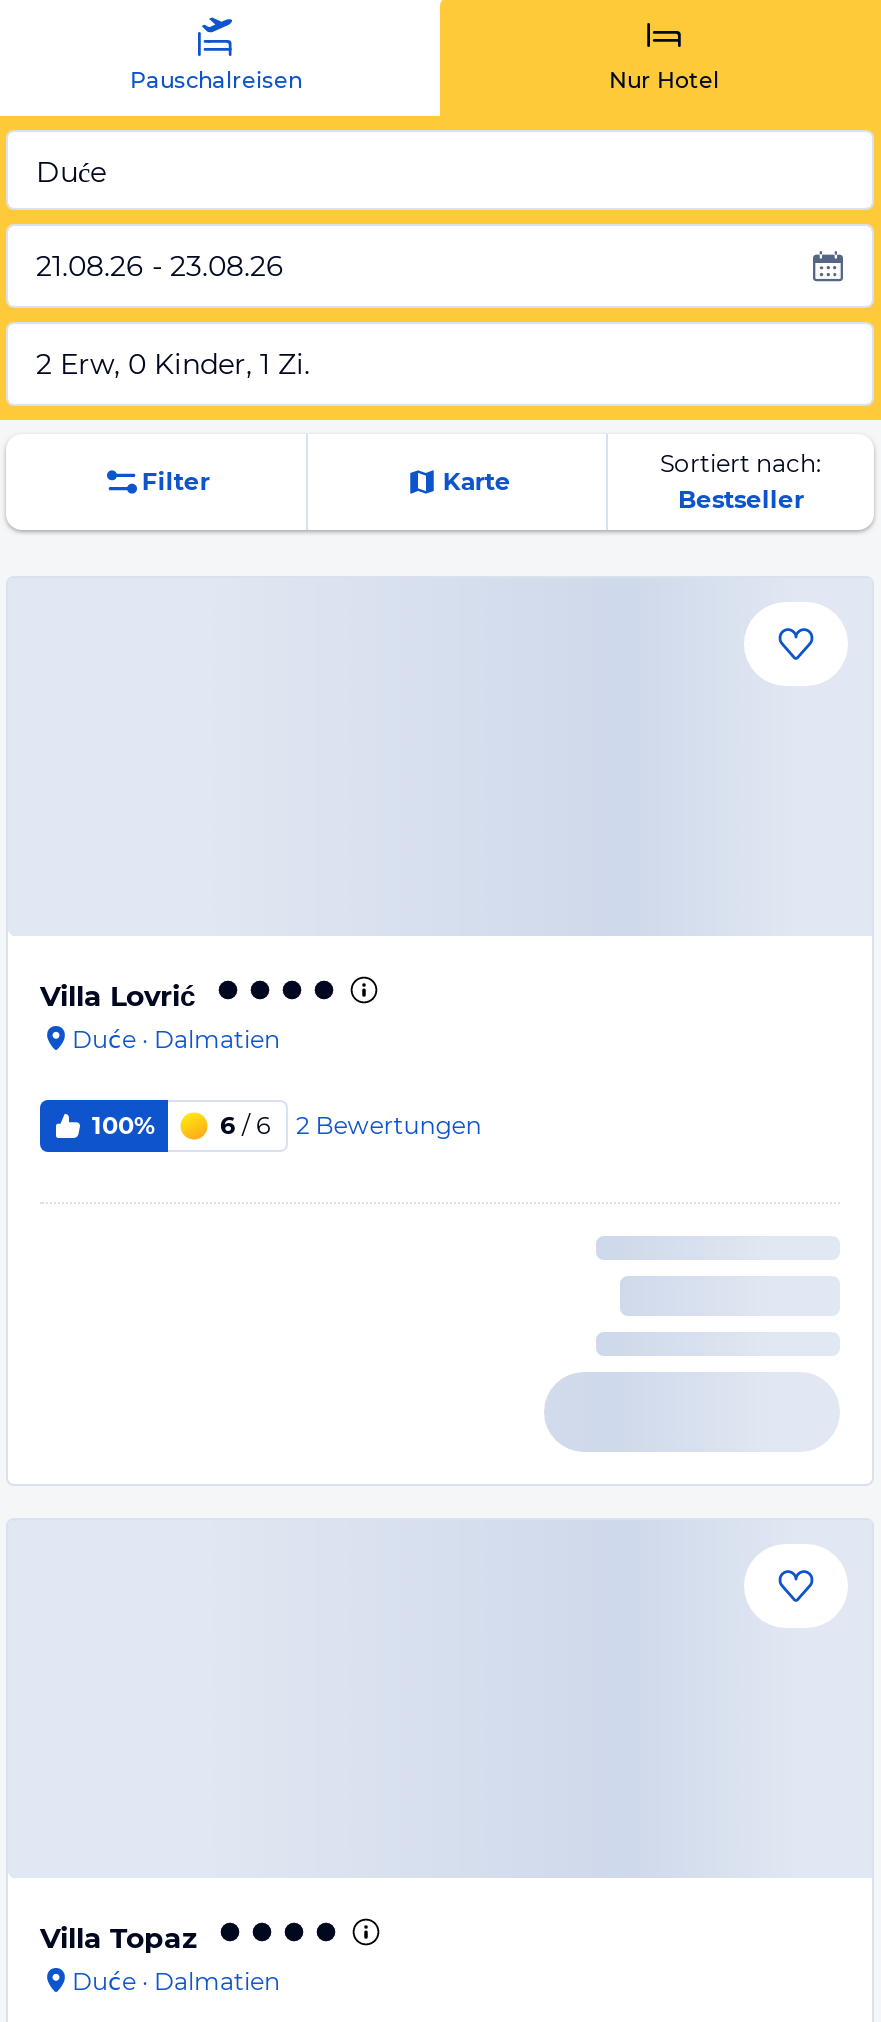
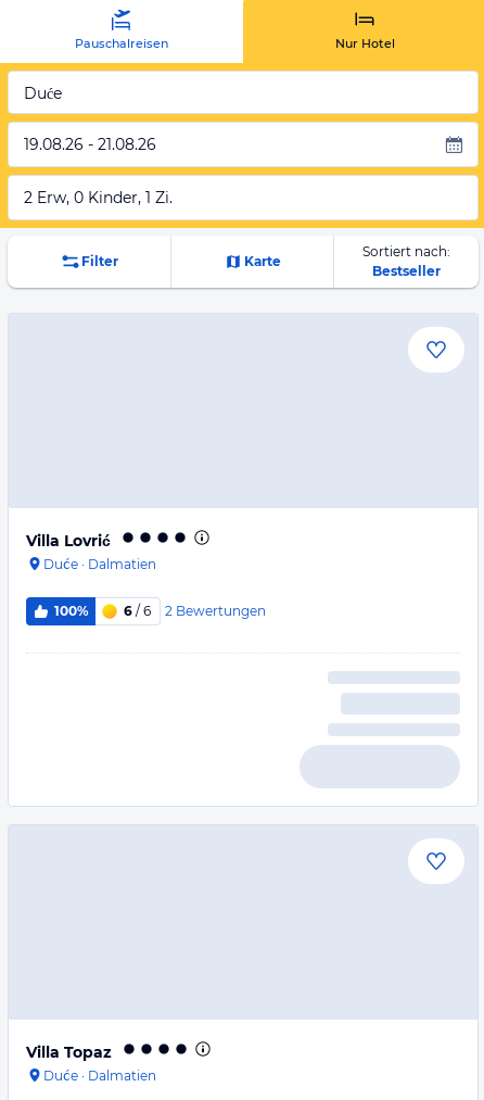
- 21.08.26 - 23.08.26
+ 19.08.26 - 21.08.26
